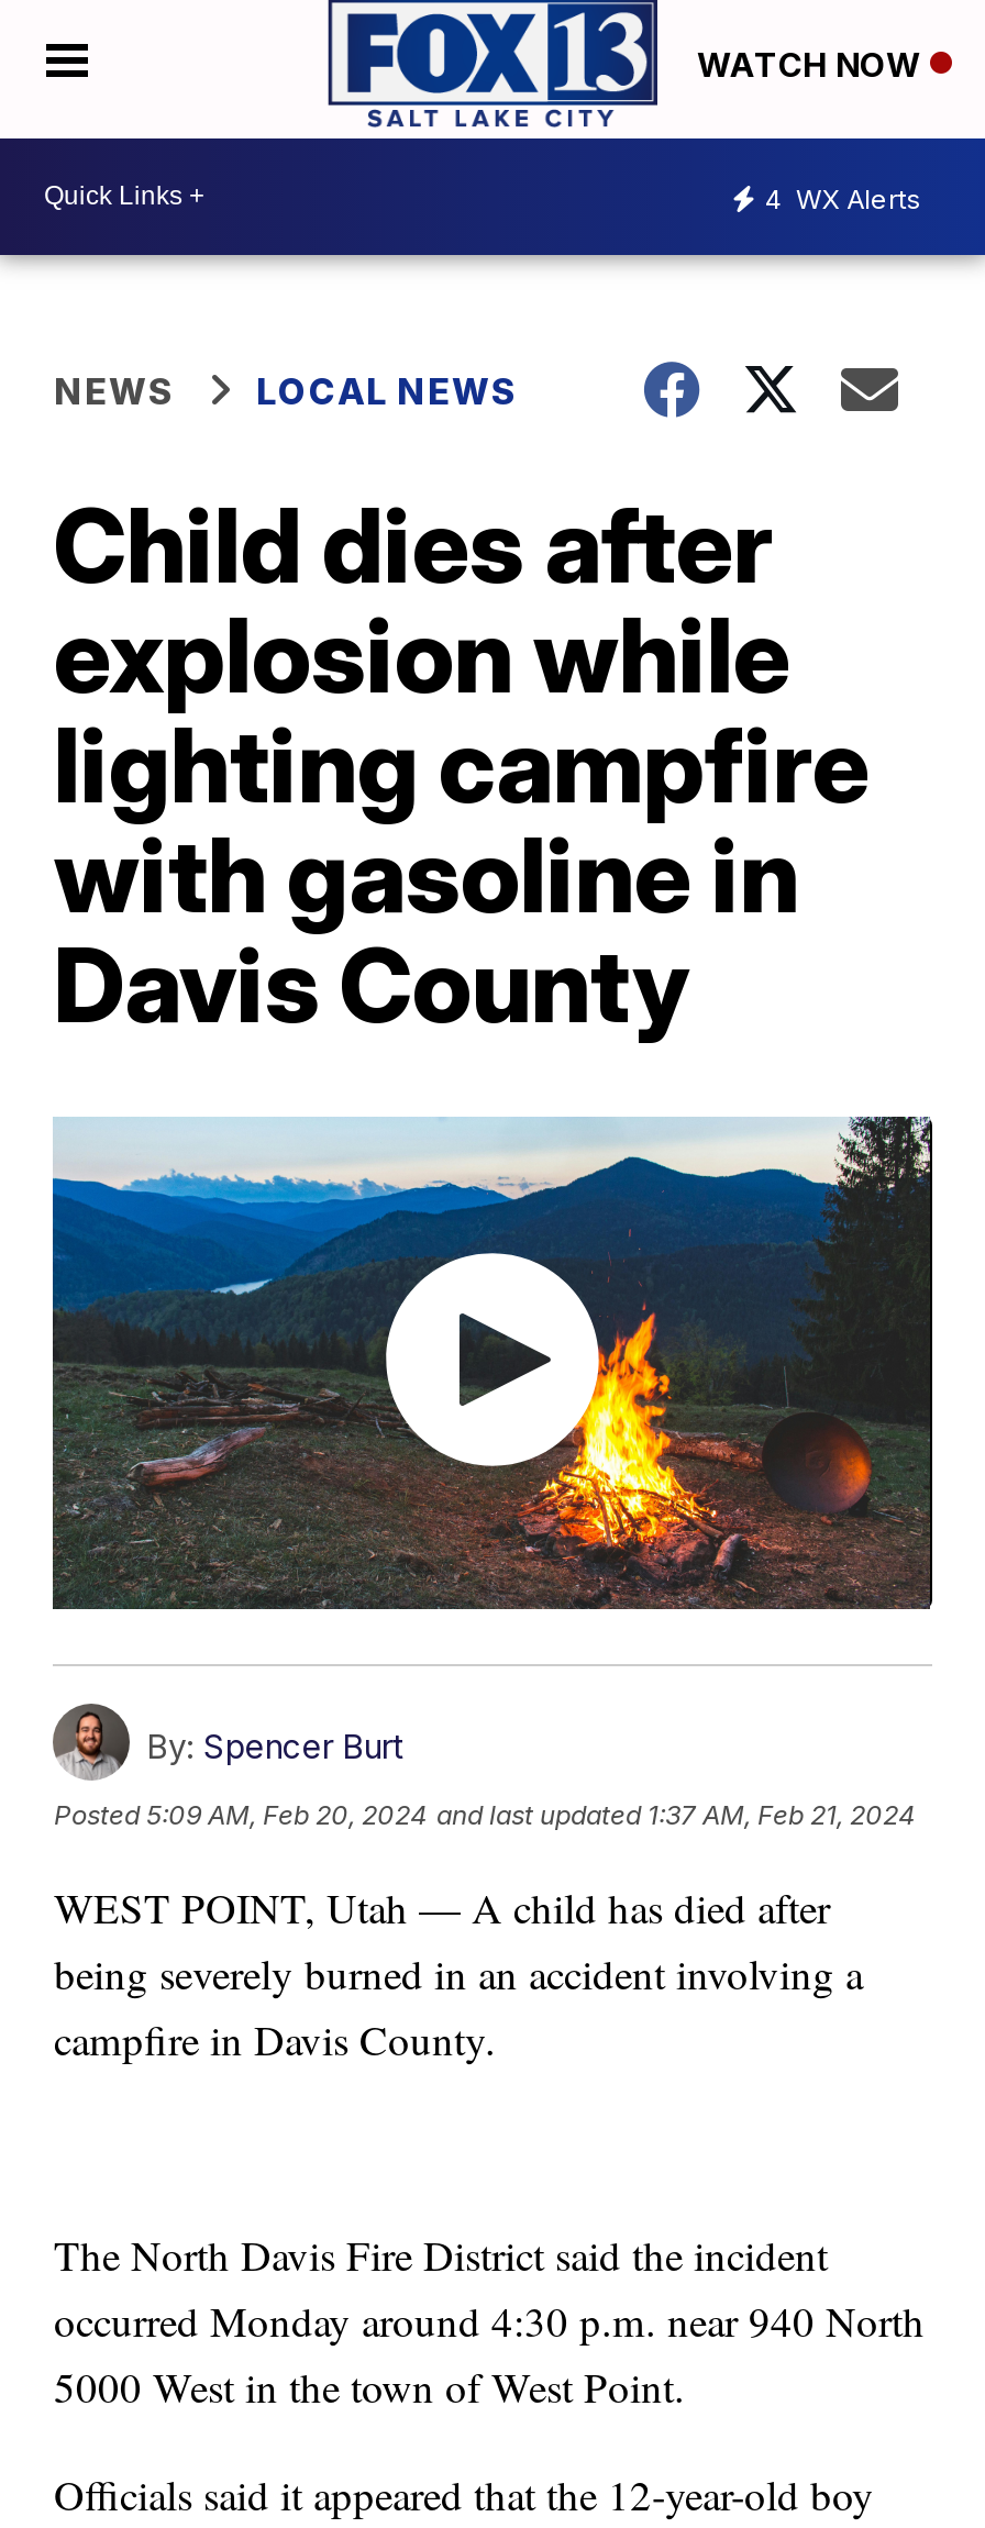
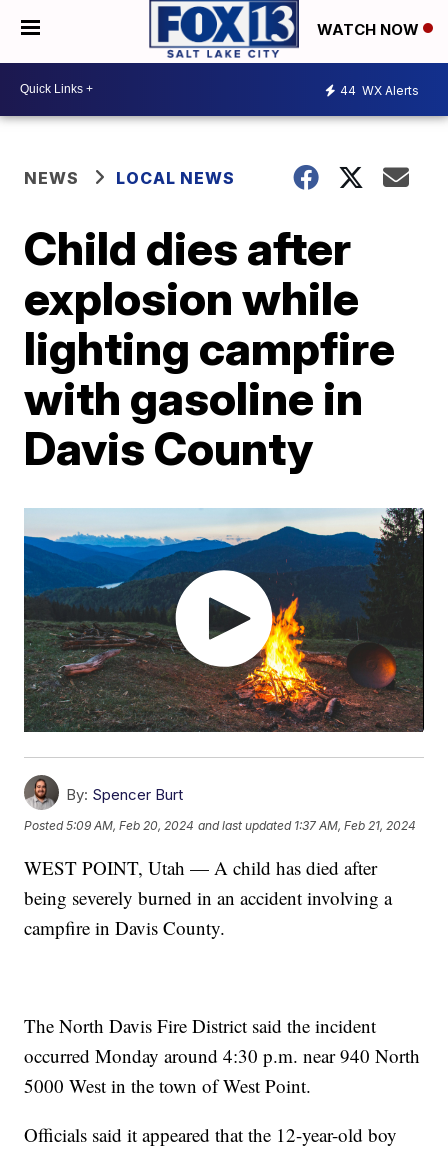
- 4 WX Alerts
+ 44 WX Alerts
